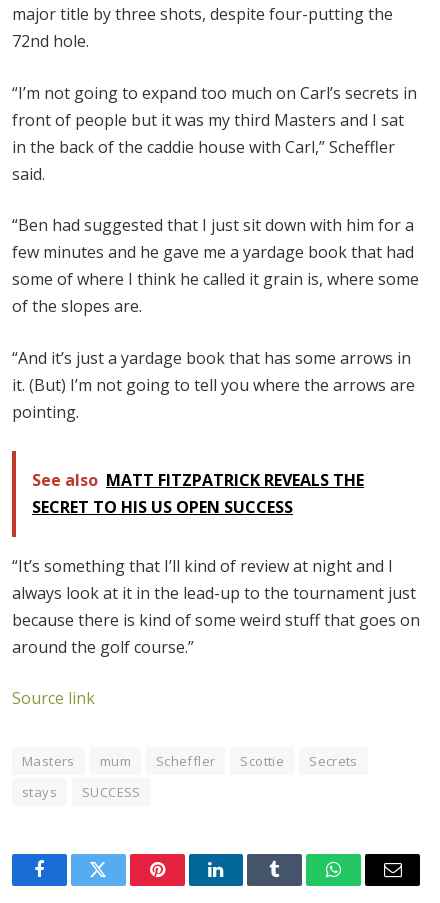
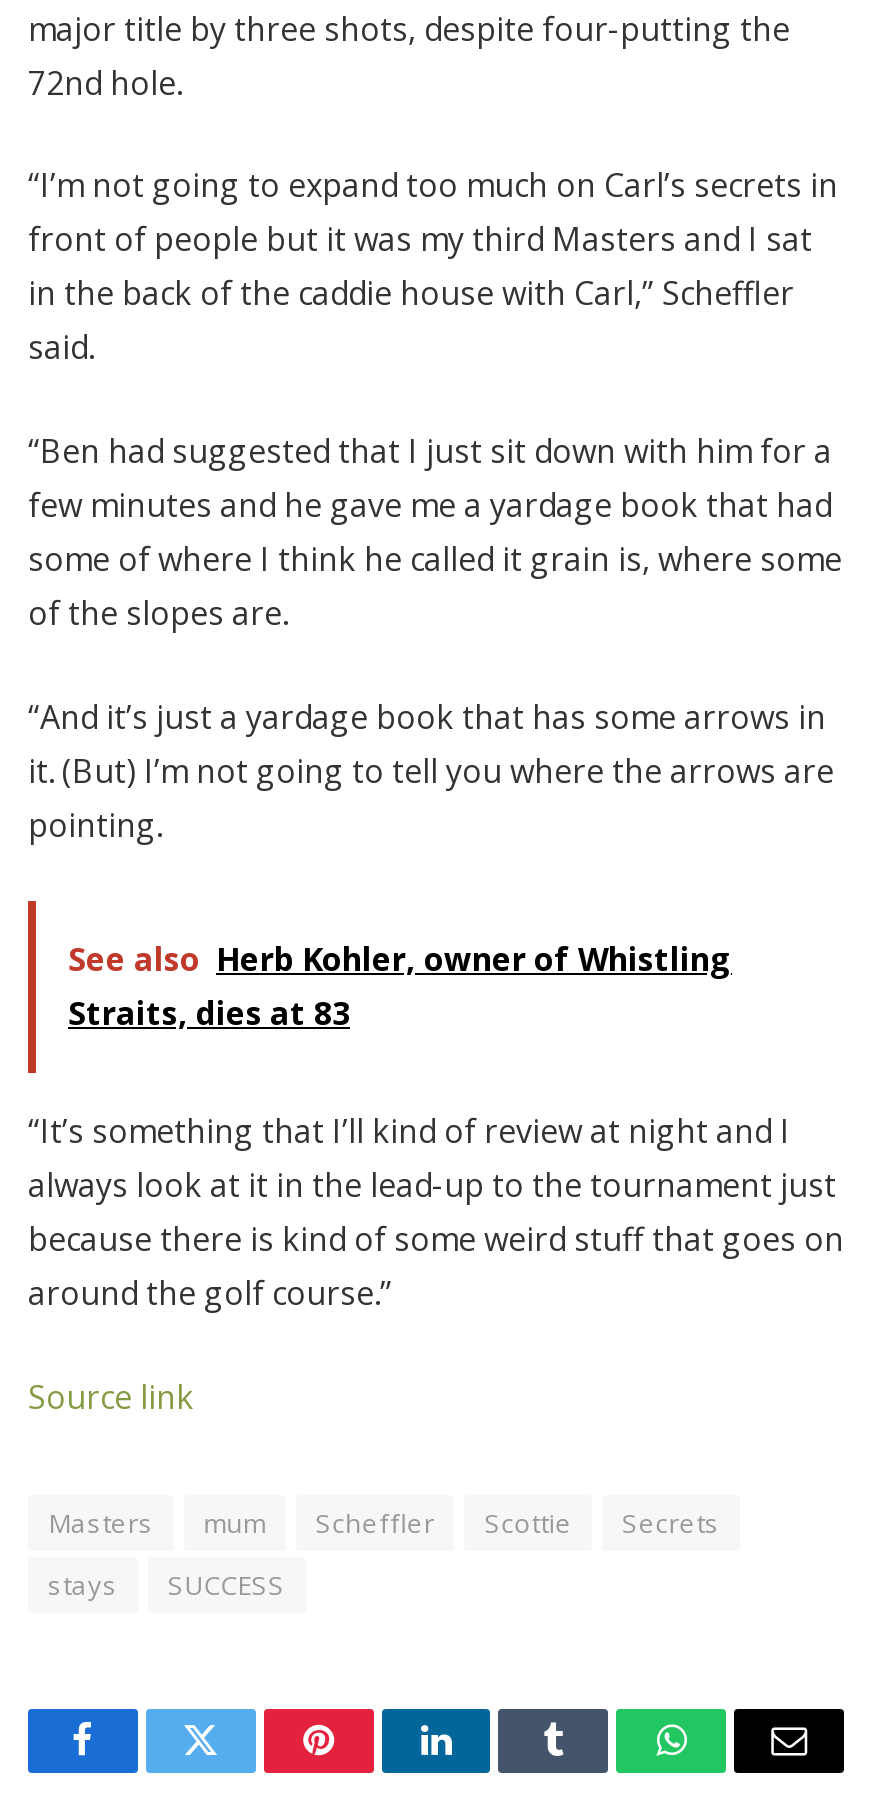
- See also MATT FITZPATRICK REVEALS THE
- SECRET TO HIS US OPEN SUCCESS
+ See also Herb Kohler, owner of Whistling
+ Straits, dies at 83
